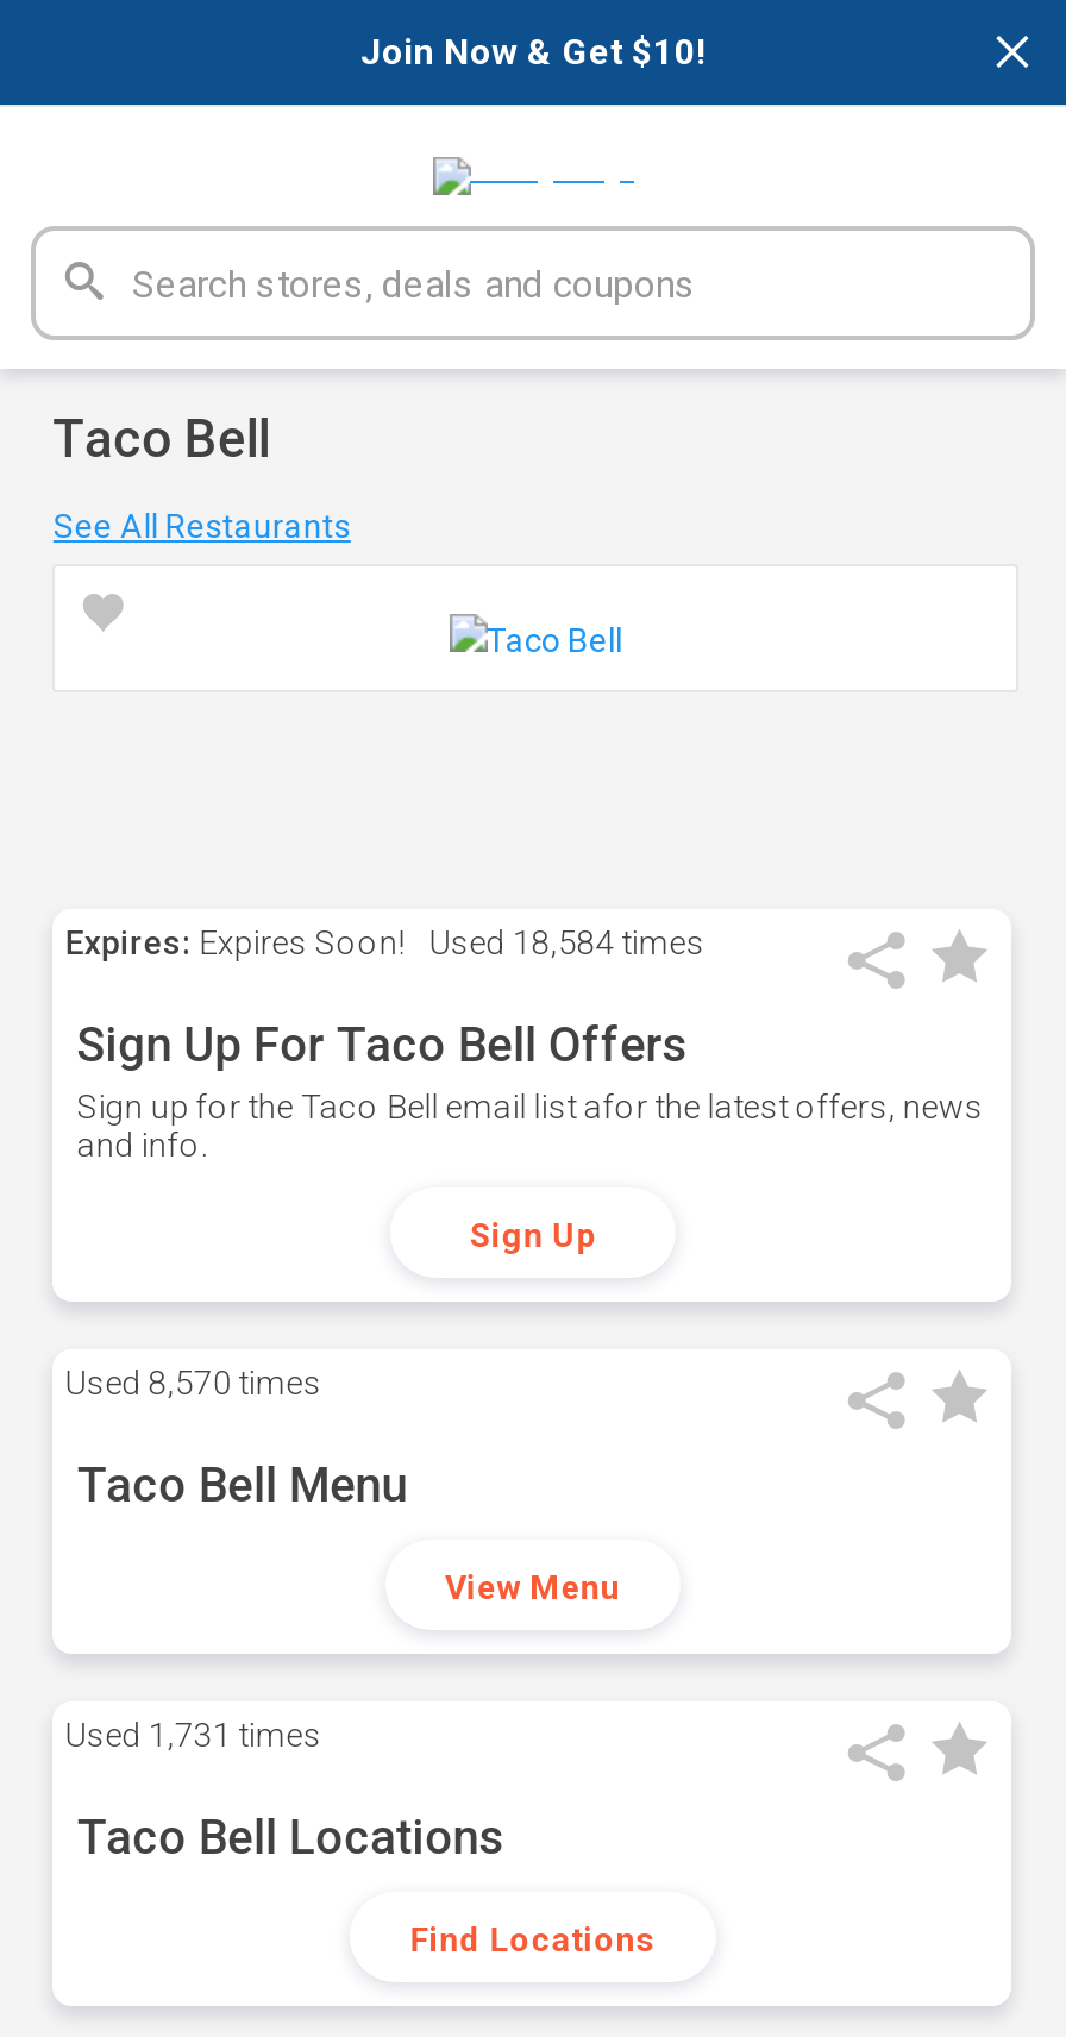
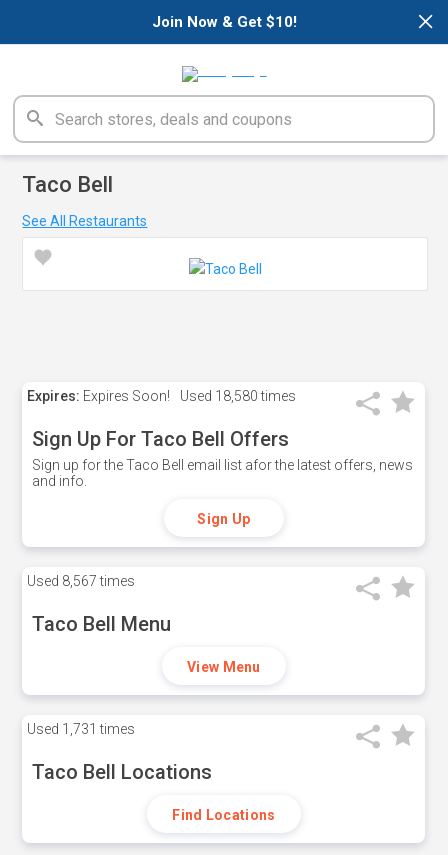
- Expires: Expires Soon! Used 18,584 times
+ Expires: Expires Soon! Used 18,580 times

- Used 8,570 times
+ Used 8,567 times
